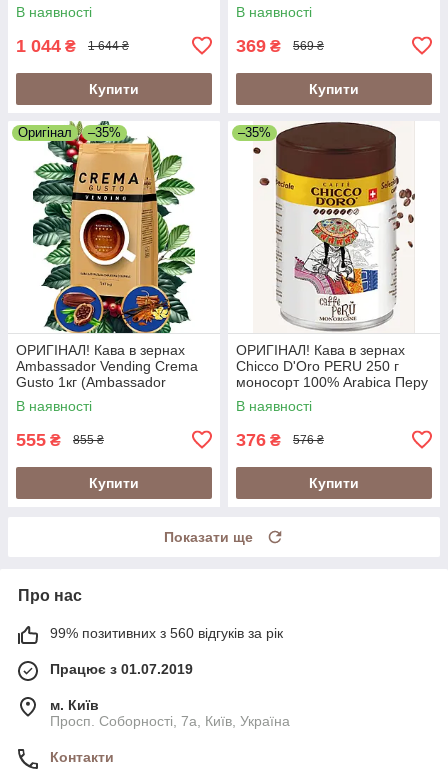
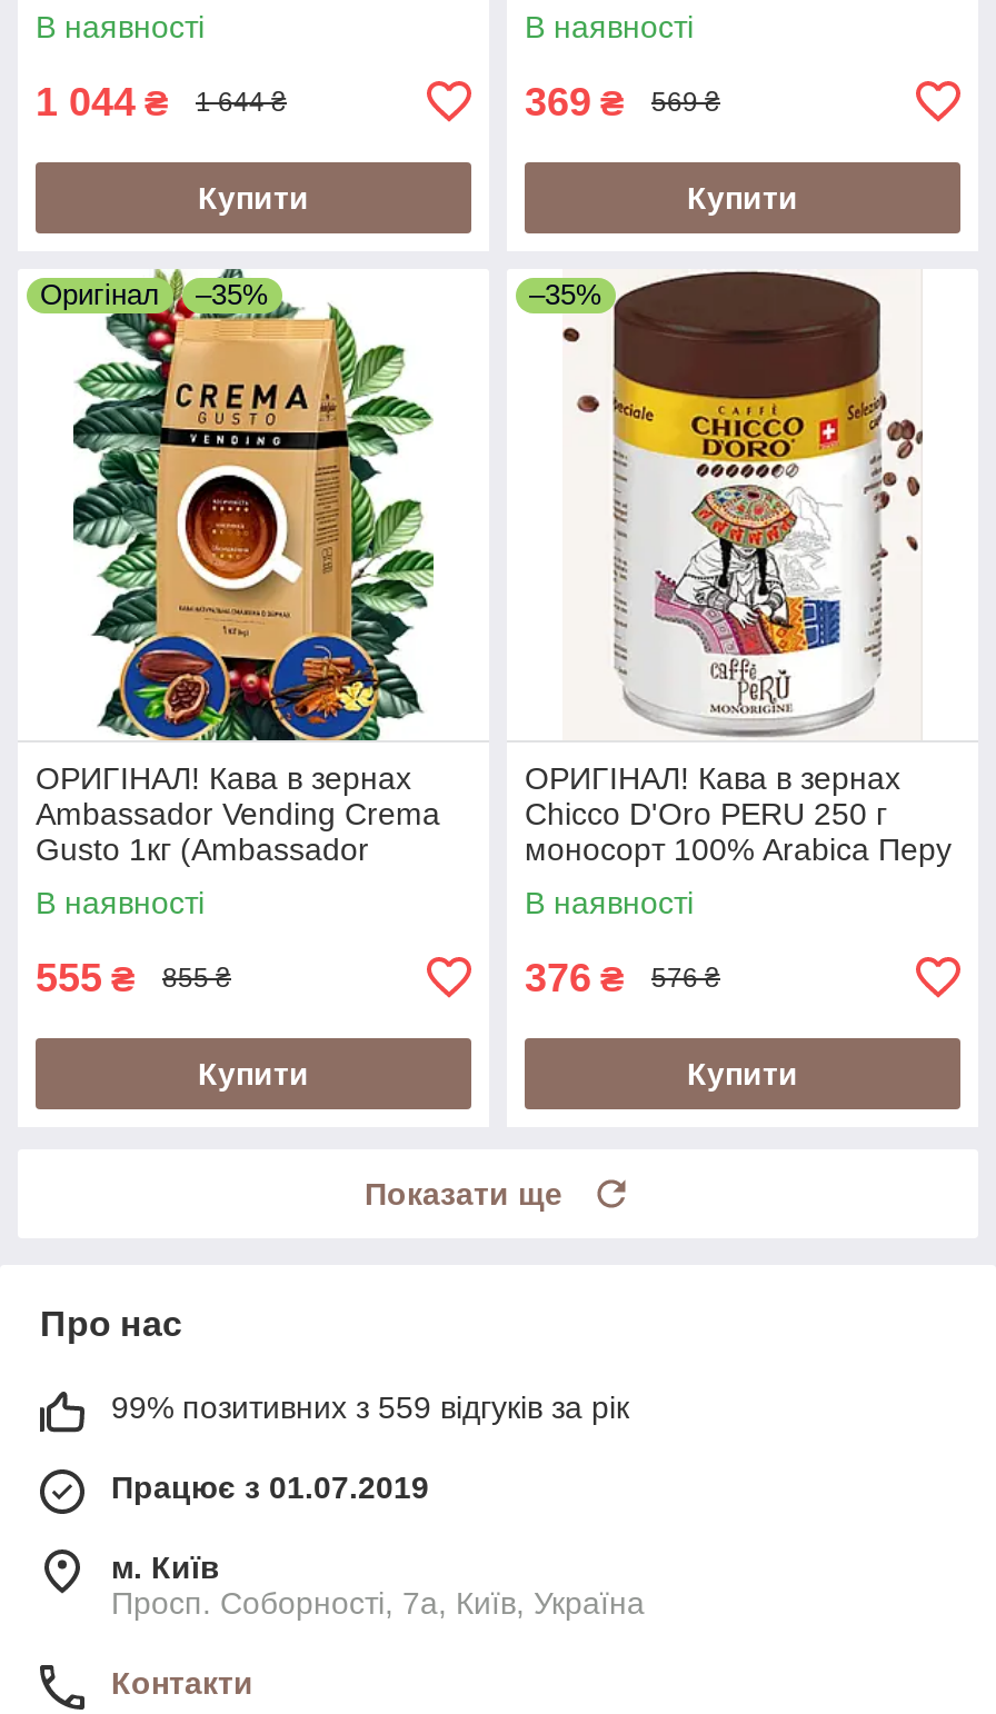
- 99% позитивних з 560 відгуків за рік
+ 99% позитивних з 559 відгуків за рік
